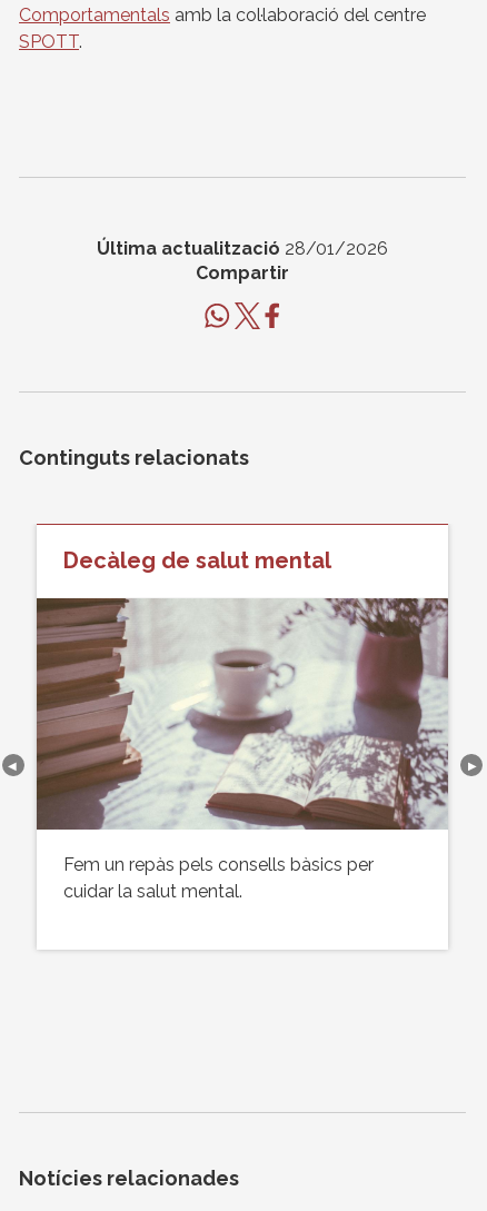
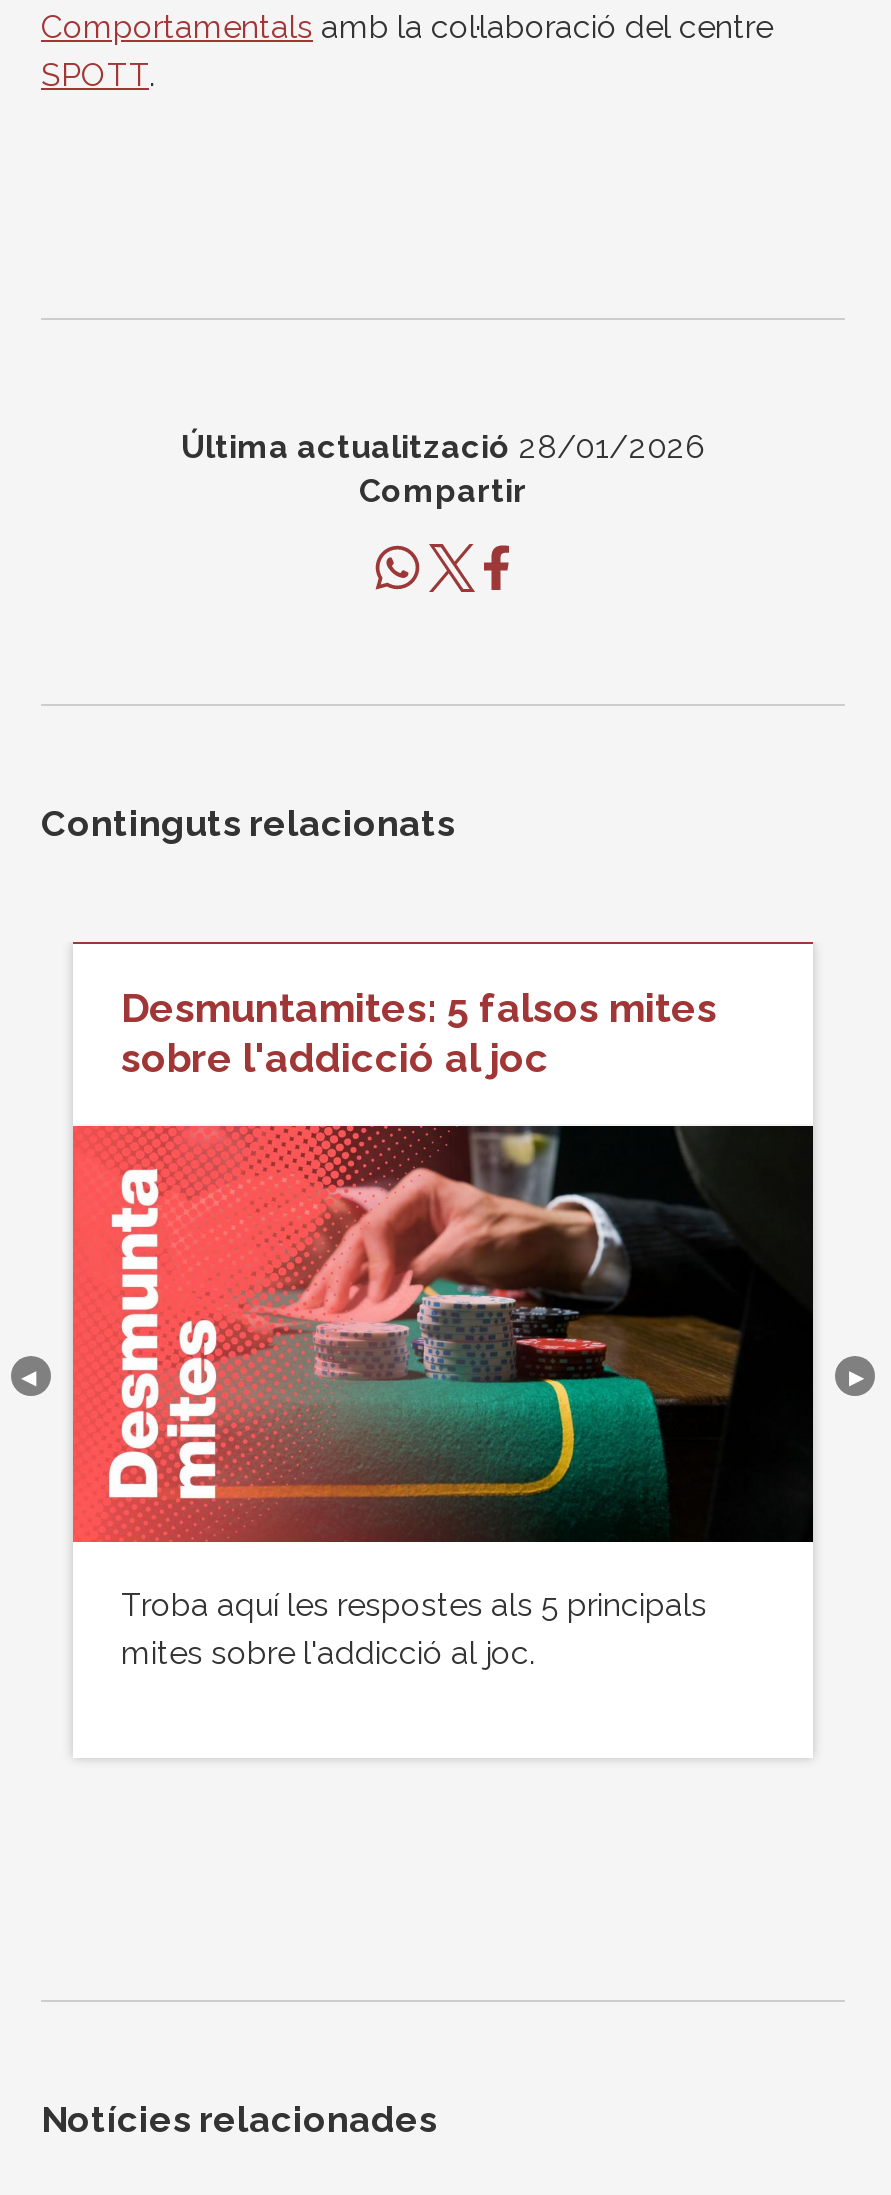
- Decàleg de salut mental
+ Desmuntamites: 5 falsos mites
+ sobre l'addicció al joc

- [image]
- Fem un repàs pels consells bàsics per
- cuidar la salut mental.
+ [image]
+ Troba aquí les respostes als 5 principals
+ mites sobre l'addicció al joc.
